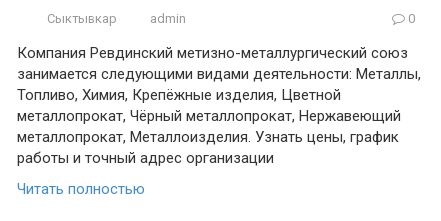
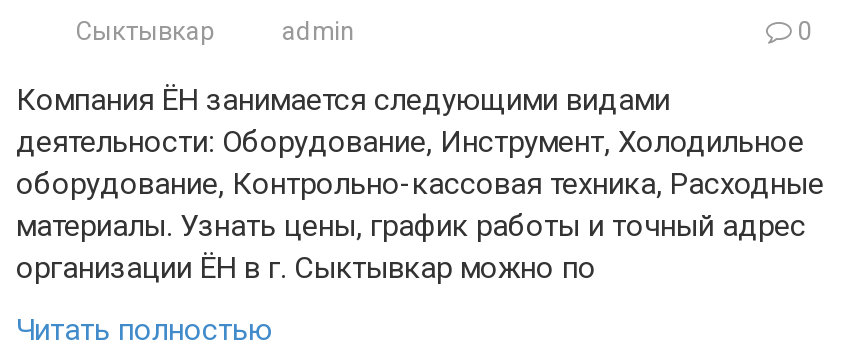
- Компания Ревдинский метизно-металлургический союз
- занимается следующими видами деятельности: Металлы,
- Топливо, Химия, Крепёжные изделия, Цветной
- металлопрокат, Чёрный металлопрокат, Нержавеющий
- металлопрокат, Металлоизделия. Узнать цены, график
- работы и точный адрес организации
+ Компания ЁН занимается следующими видами
+ деятельности: Оборудование, Инструмент, Холодильное
+ оборудование, Контрольно-кассовая техника, Расходные
+ материалы. Узнать цены, график работы и точный адрес
+ организации ЁН в г. Сыктывкар можно по
